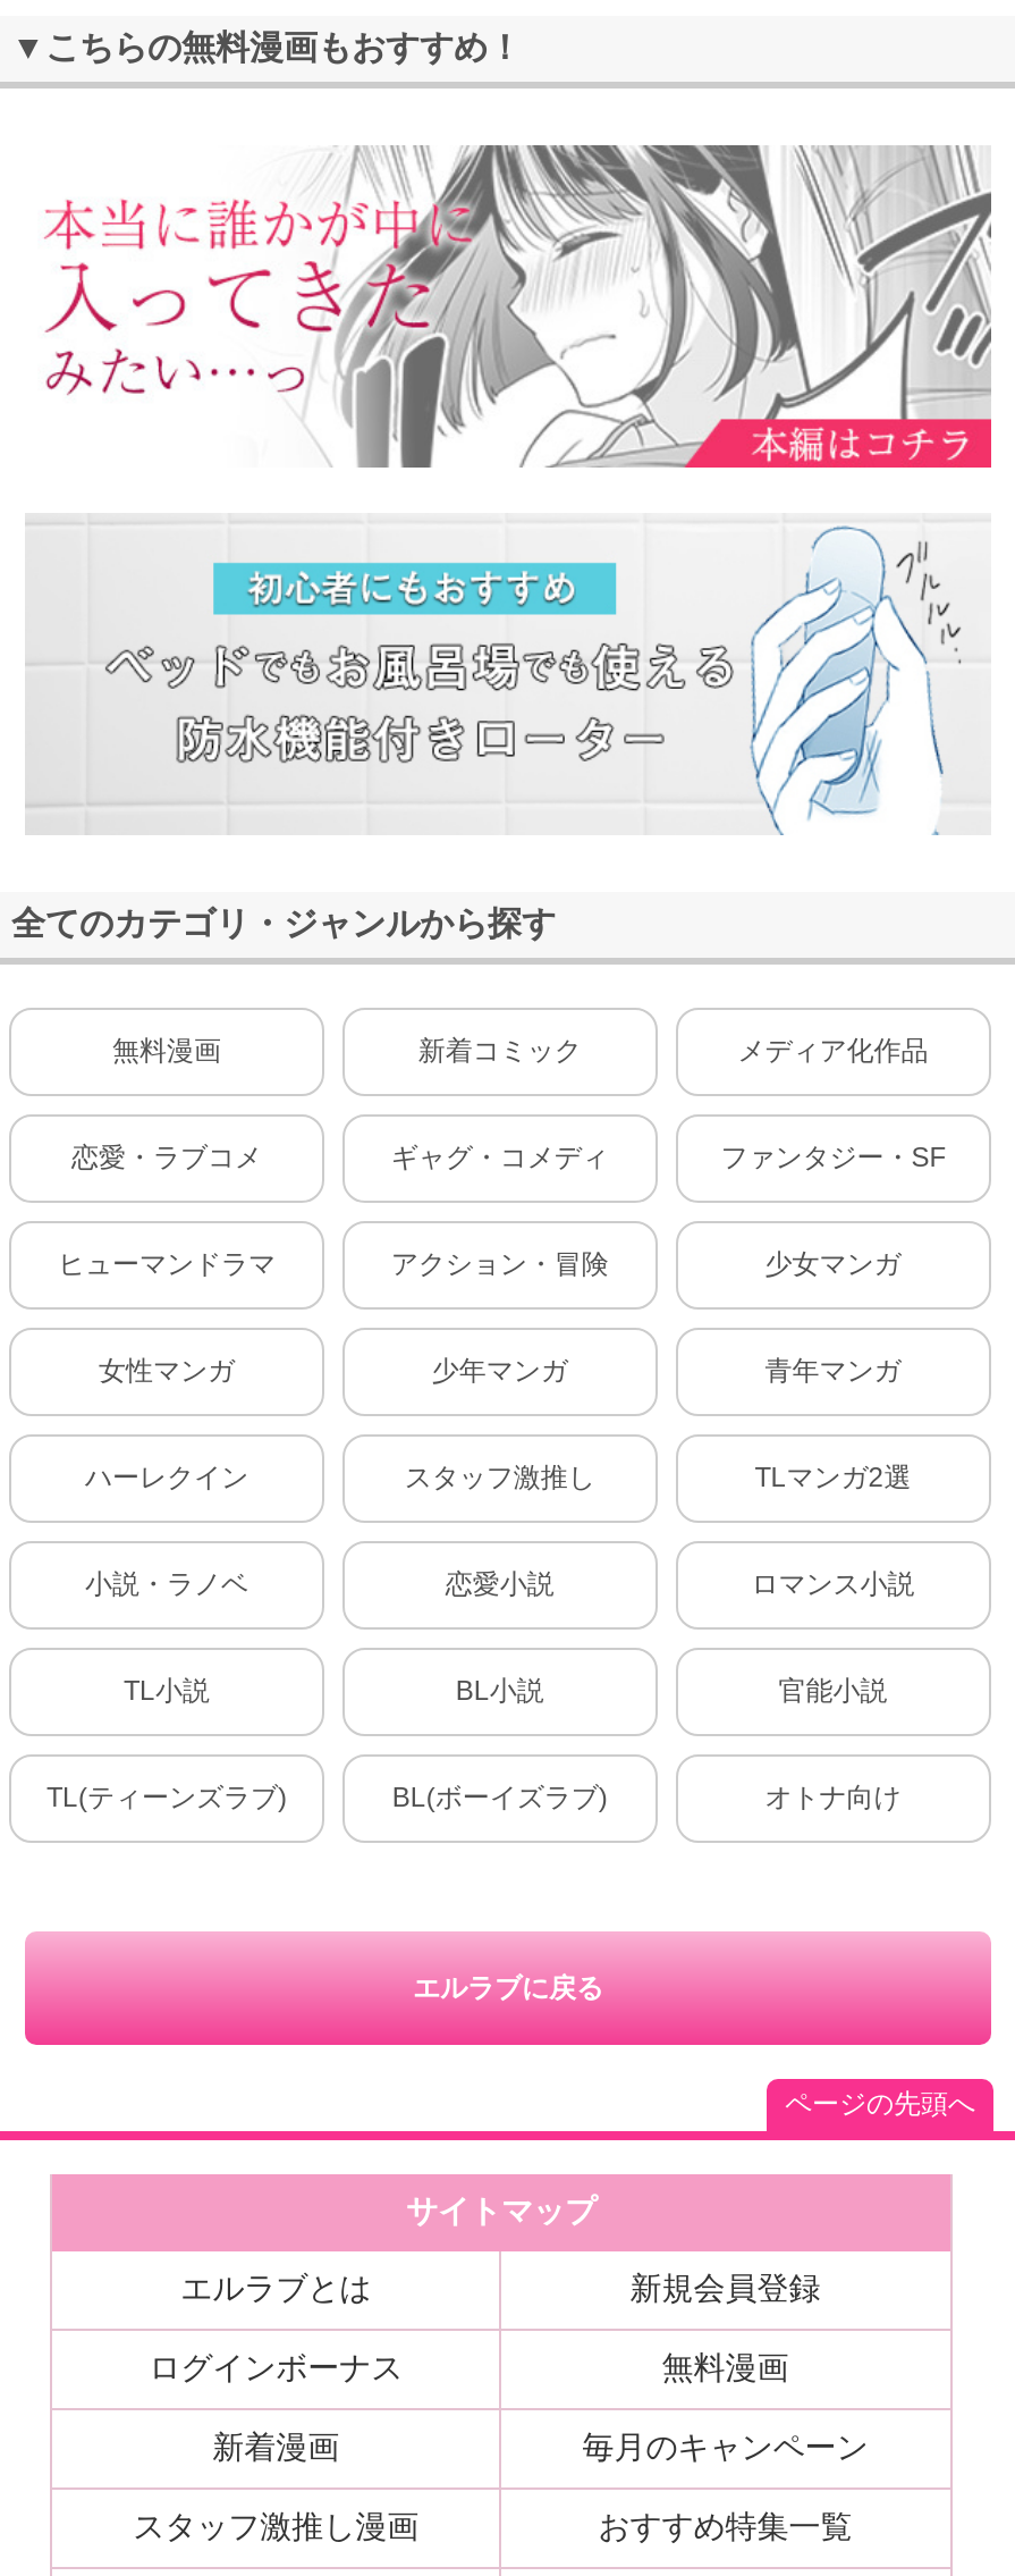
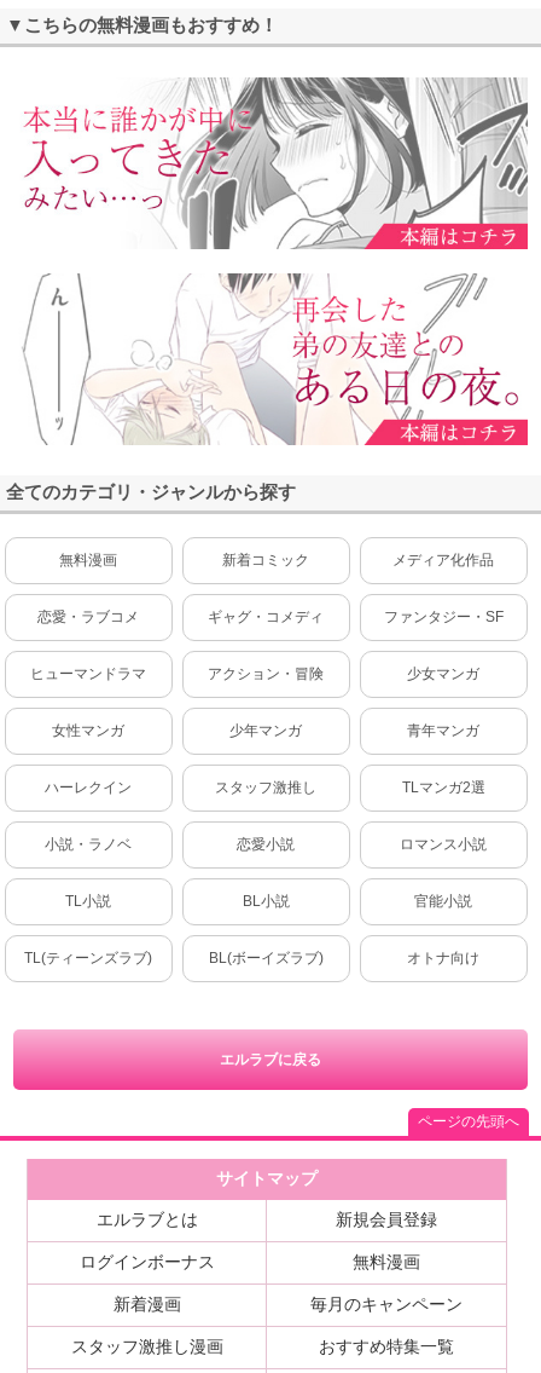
- [image]
+ [image]
